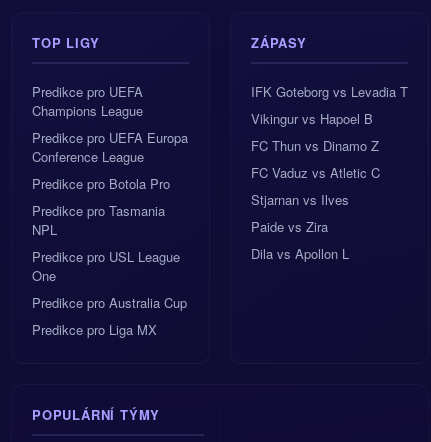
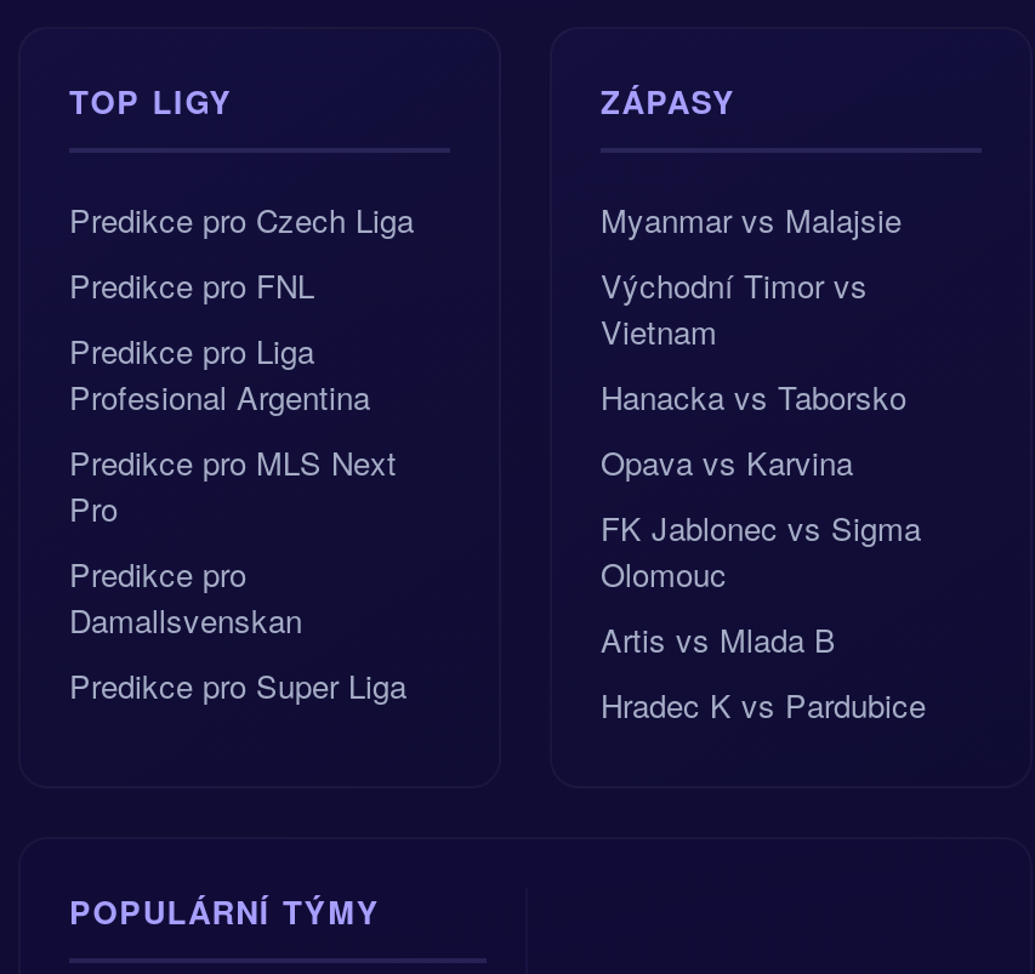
- Predikce pro UEFA
- Champions League
- Predikce pro UEFA Europa
- Conference League
- Predikce pro Botola Pro
- Predikce pro Tasmania
- NPL
- Predikce pro USL League
- One
- Predikce pro Australia Cup
- Predikce pro Liga MX
+ Predikce pro Czech Liga
+ Predikce pro FNL
+ Predikce pro Liga
+ Profesional Argentina
+ Predikce pro MLS Next
+ Pro
+ Predikce pro
+ Damallsvenskan
+ Predikce pro Super Liga

- IFK Goteborg vs Levadia T
- Vikingur vs Hapoel B
- FC Thun vs Dinamo Z
- FC Vaduz vs Atletic C
- Stjarnan vs Ilves
- Paide vs Zira
- Dila vs Apollon L
+ Myanmar vs Malajsie
+ Východní Timor vs
+ Vietnam
+ Hanacka vs Taborsko
+ Opava vs Karvina
+ FK Jablonec vs Sigma
+ Olomouc
+ Artis vs Mlada B
+ Hradec K vs Pardubice
